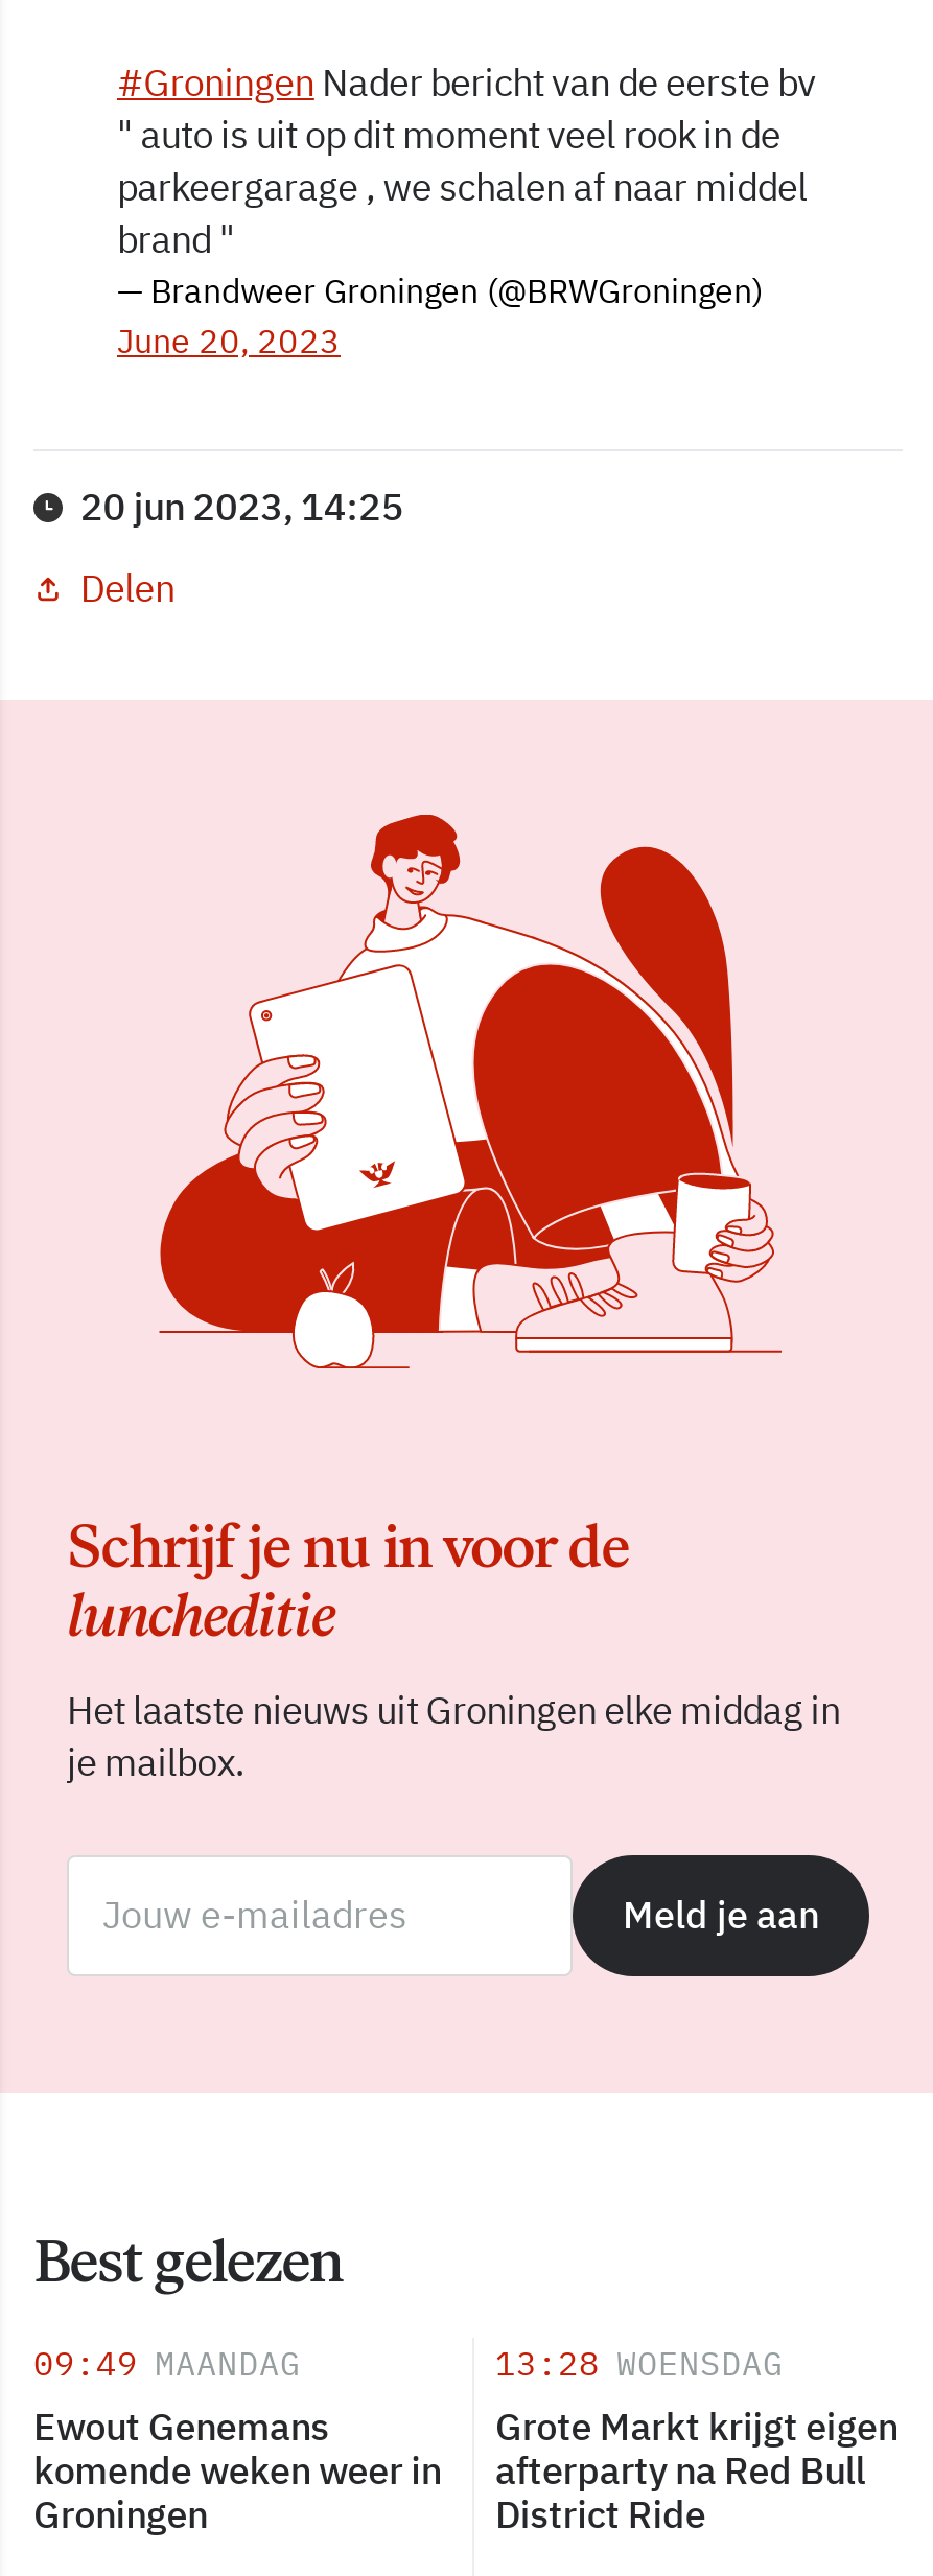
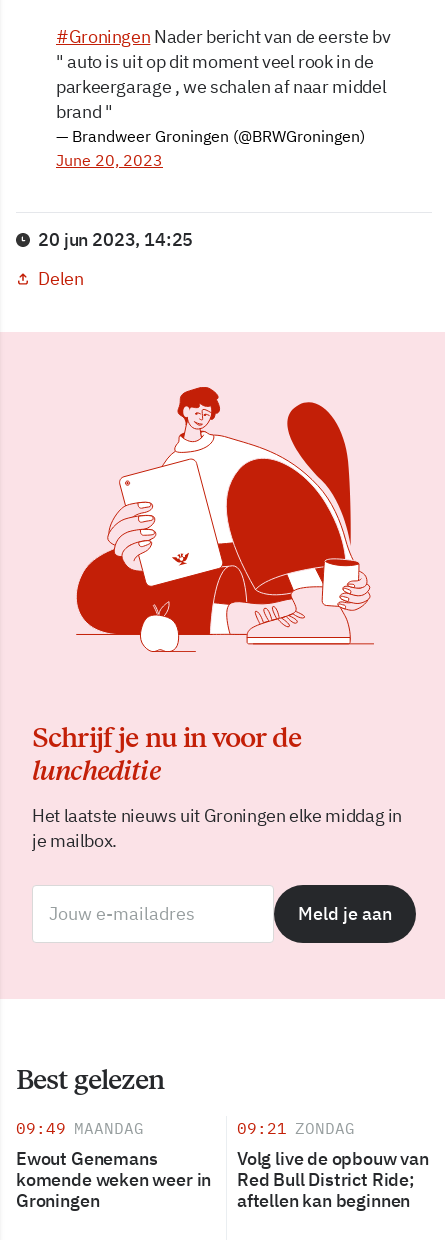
- 13:28 WOENSDAG
- Grote Markt krijgt eigen
- afterparty na Red Bull
- District Ride
+ 09:21 ZONDAG
+ Volg live de opbouw van
+ Red Bull District Ride;
+ aftellen kan beginnen
